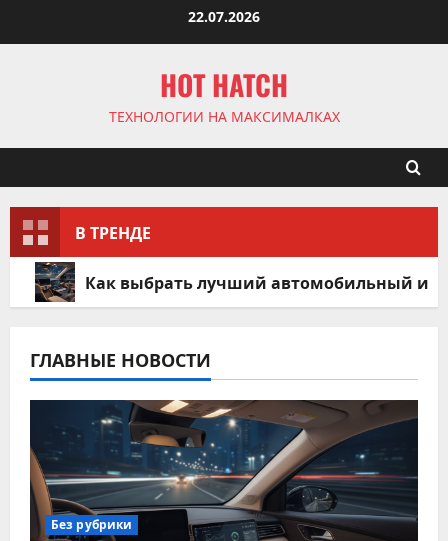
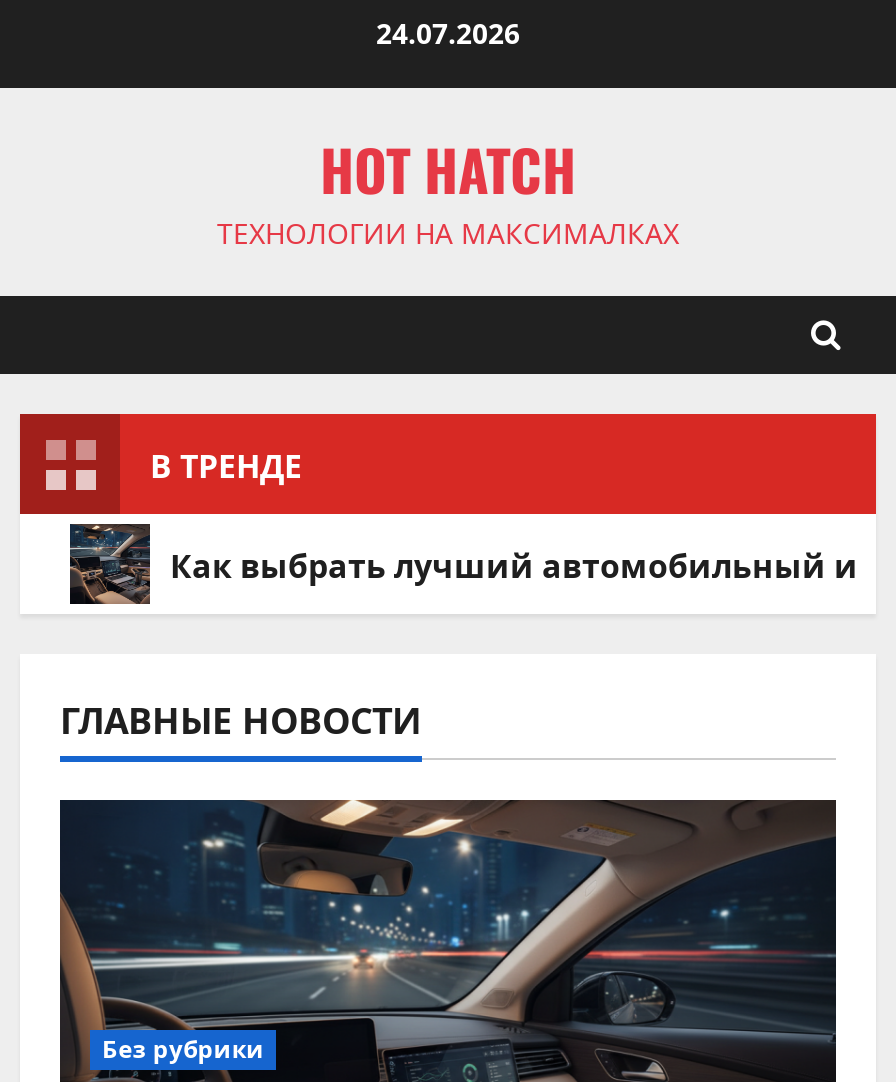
- 22.07.2026
+ 24.07.2026
